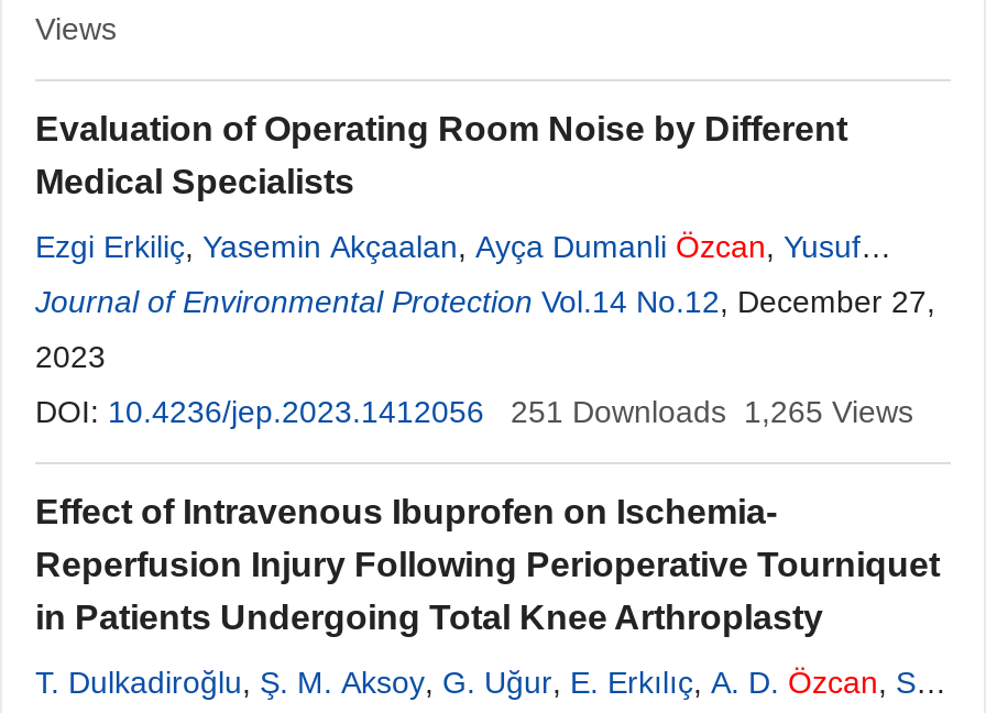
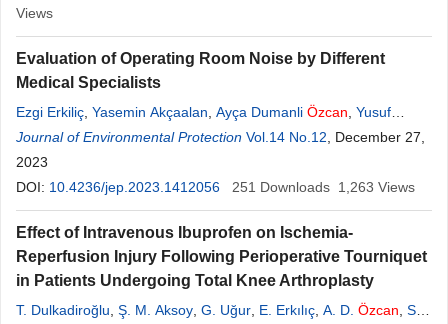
- 251 Downloads 1,265 Views
+ 251 Downloads 1,263 Views
